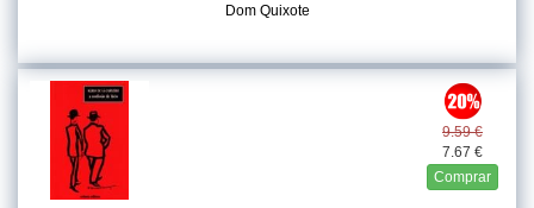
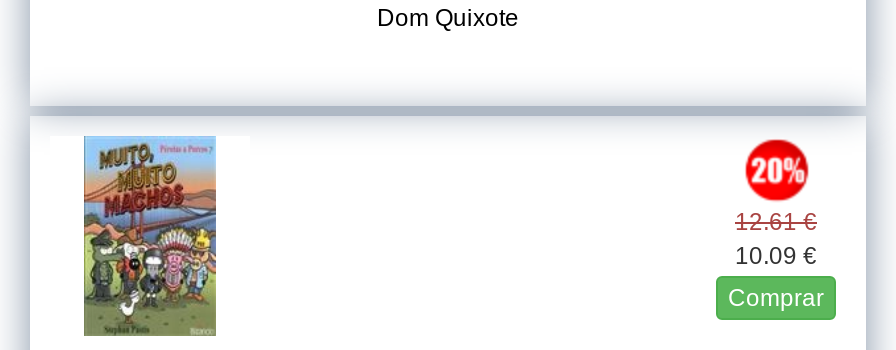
- [image]
+ [image]

- 9.59 €
+ 12.61 €

- 7.67 €
+ 10.09 €
